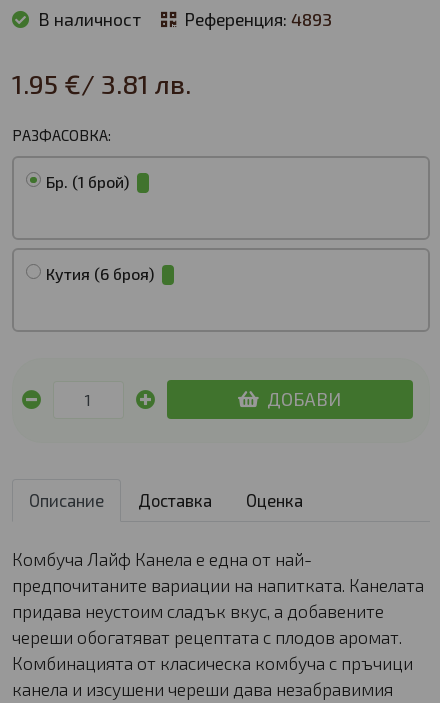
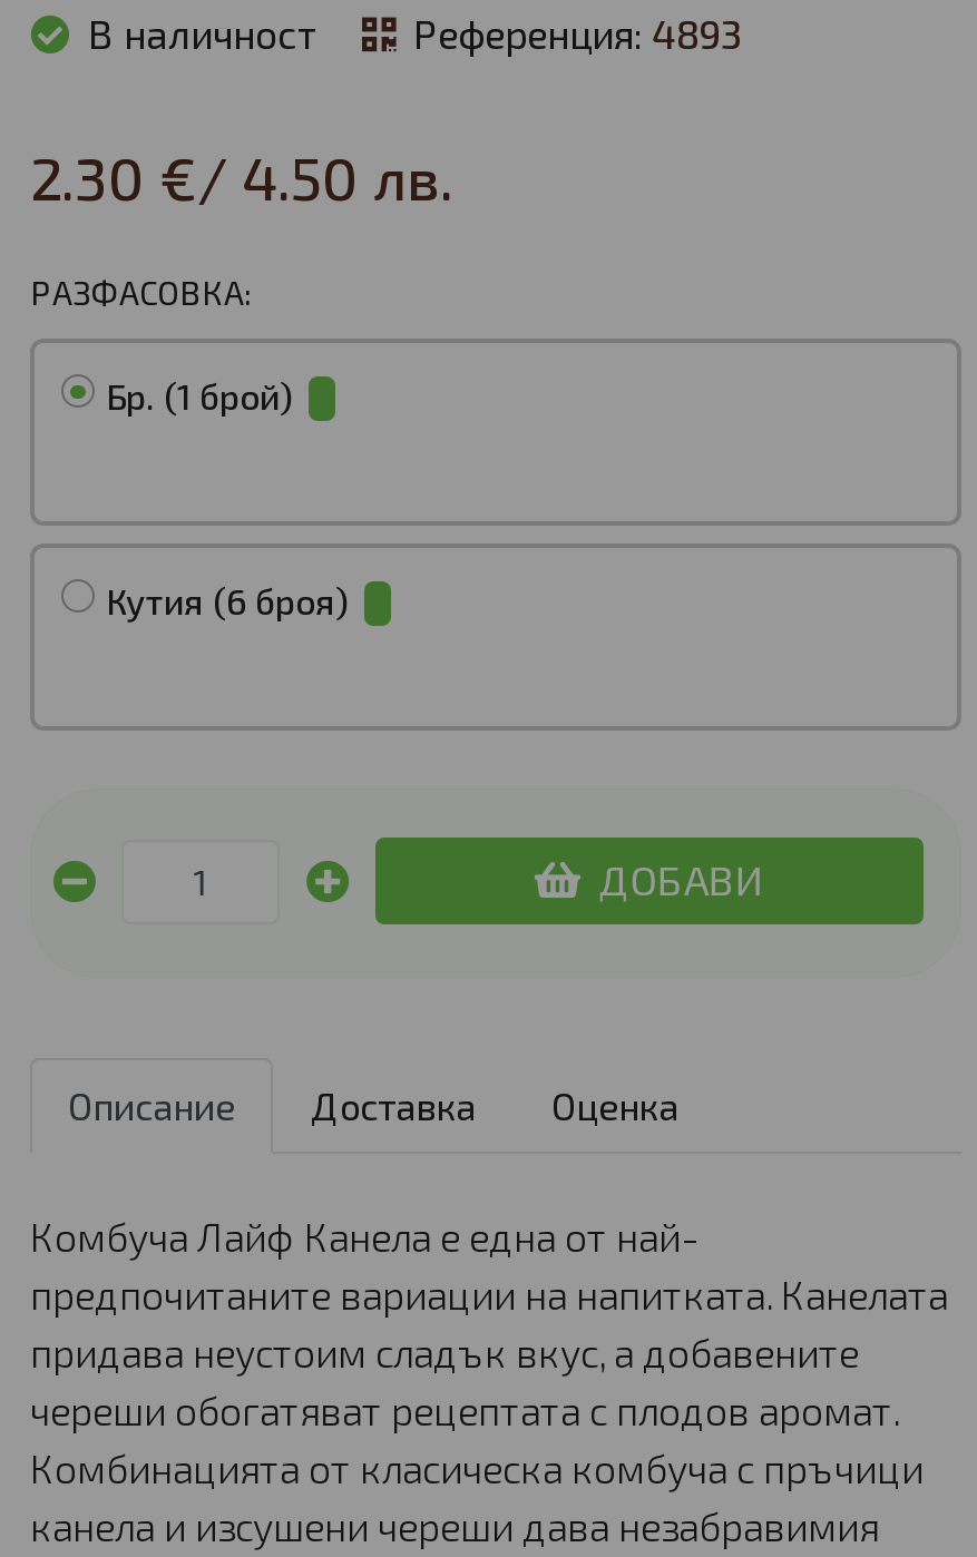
- 1.95 €/ 3.81 лв.
+ 2.30 €/ 4.50 лв.
